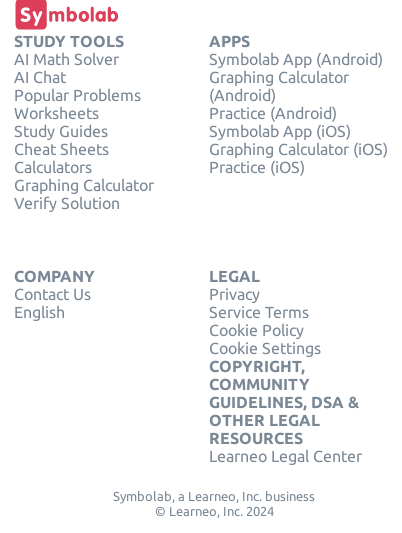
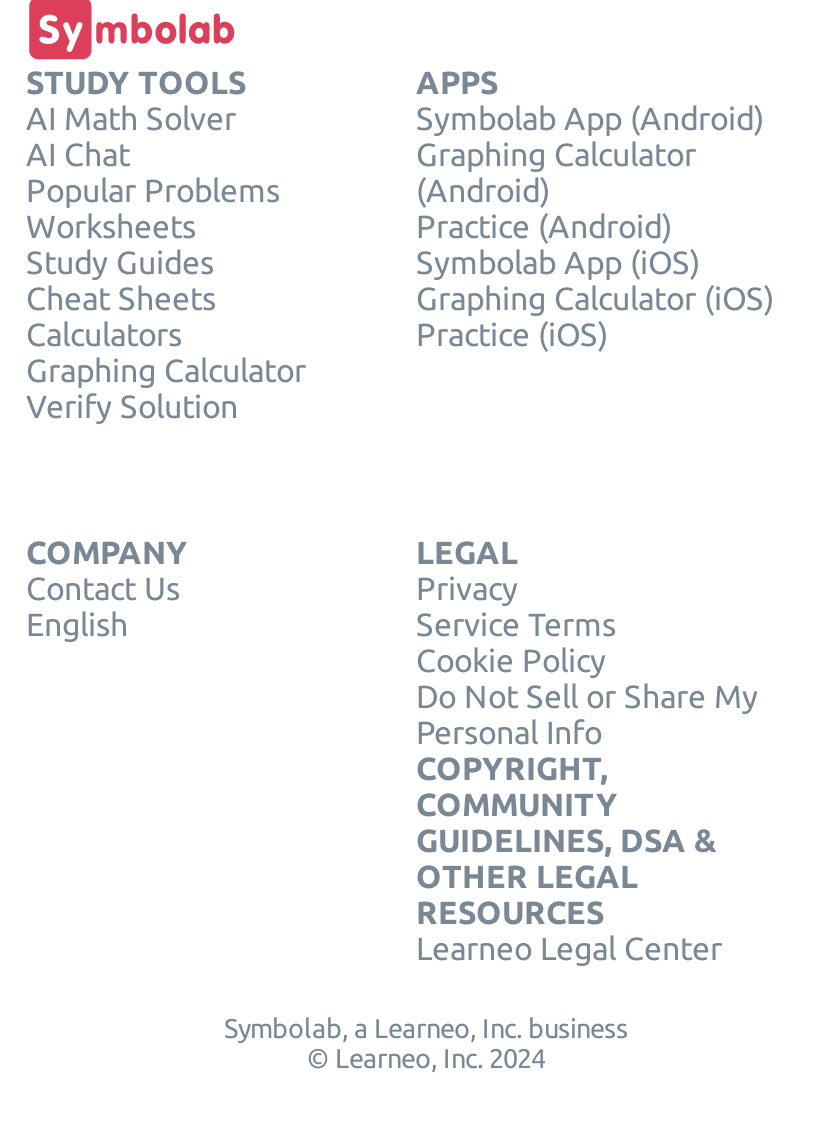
- Cookie Settings
+ Do Not Sell or Share My
+ Personal Info
